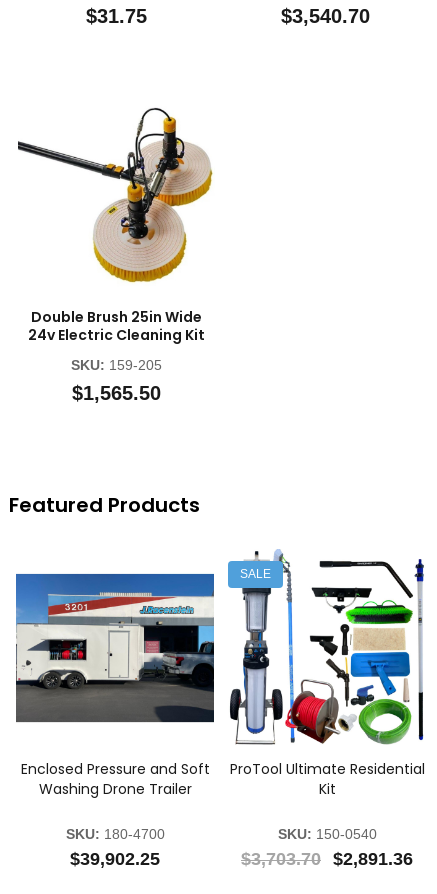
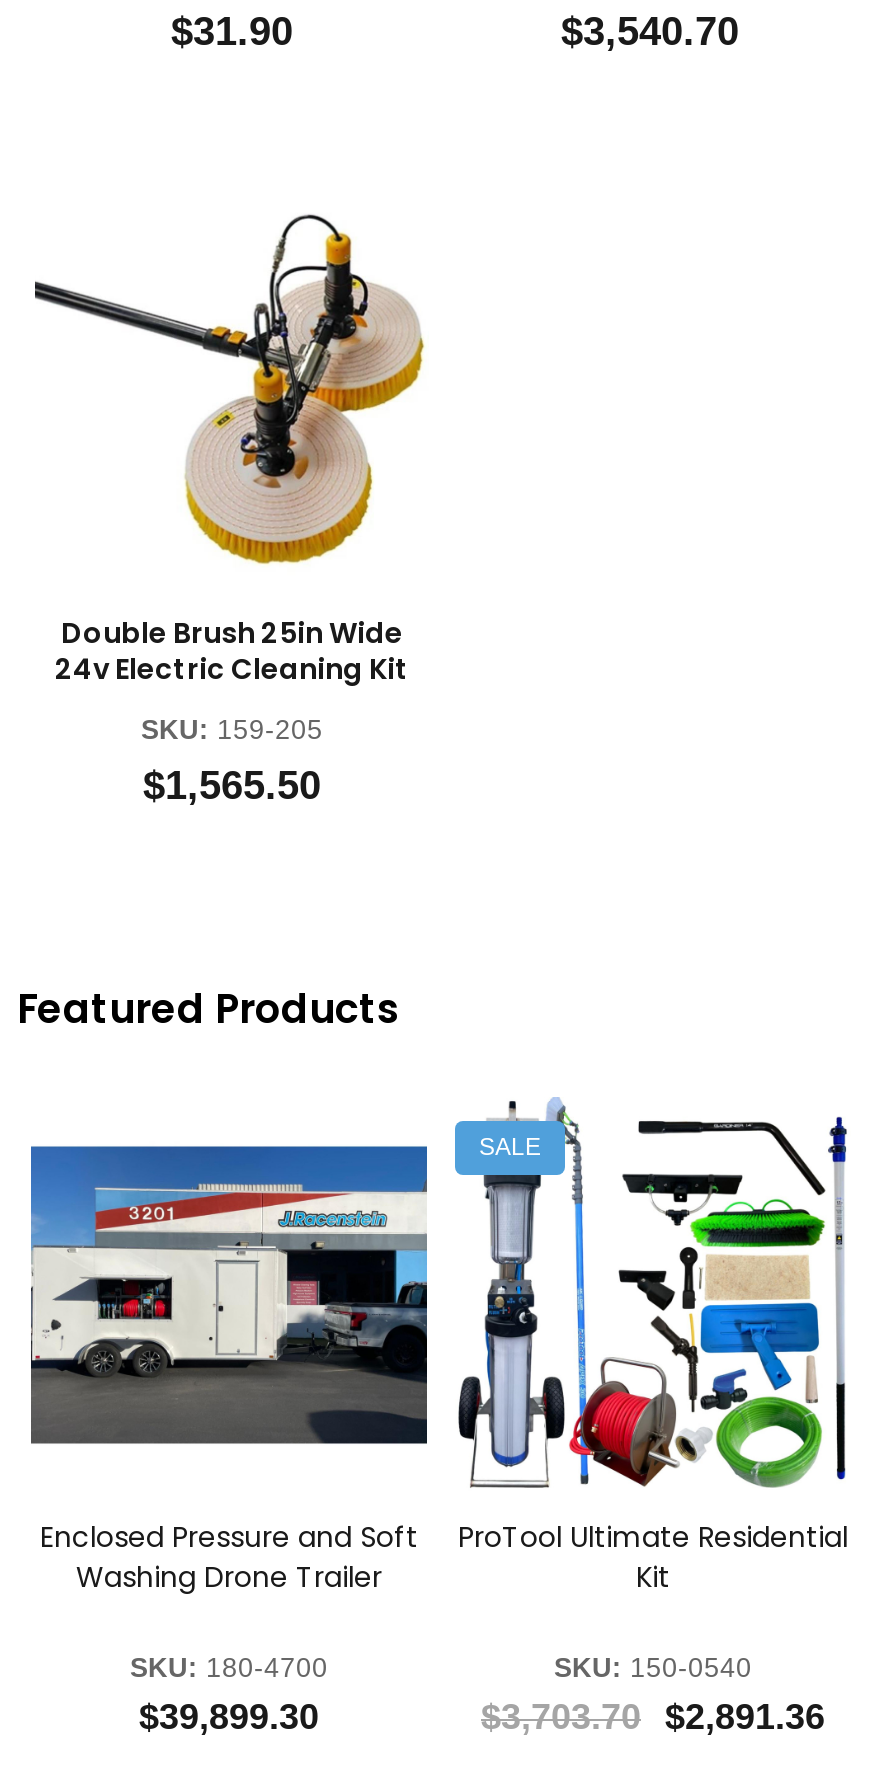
- $31.75
+ $31.90

- $39,902.25
+ $39,899.30
